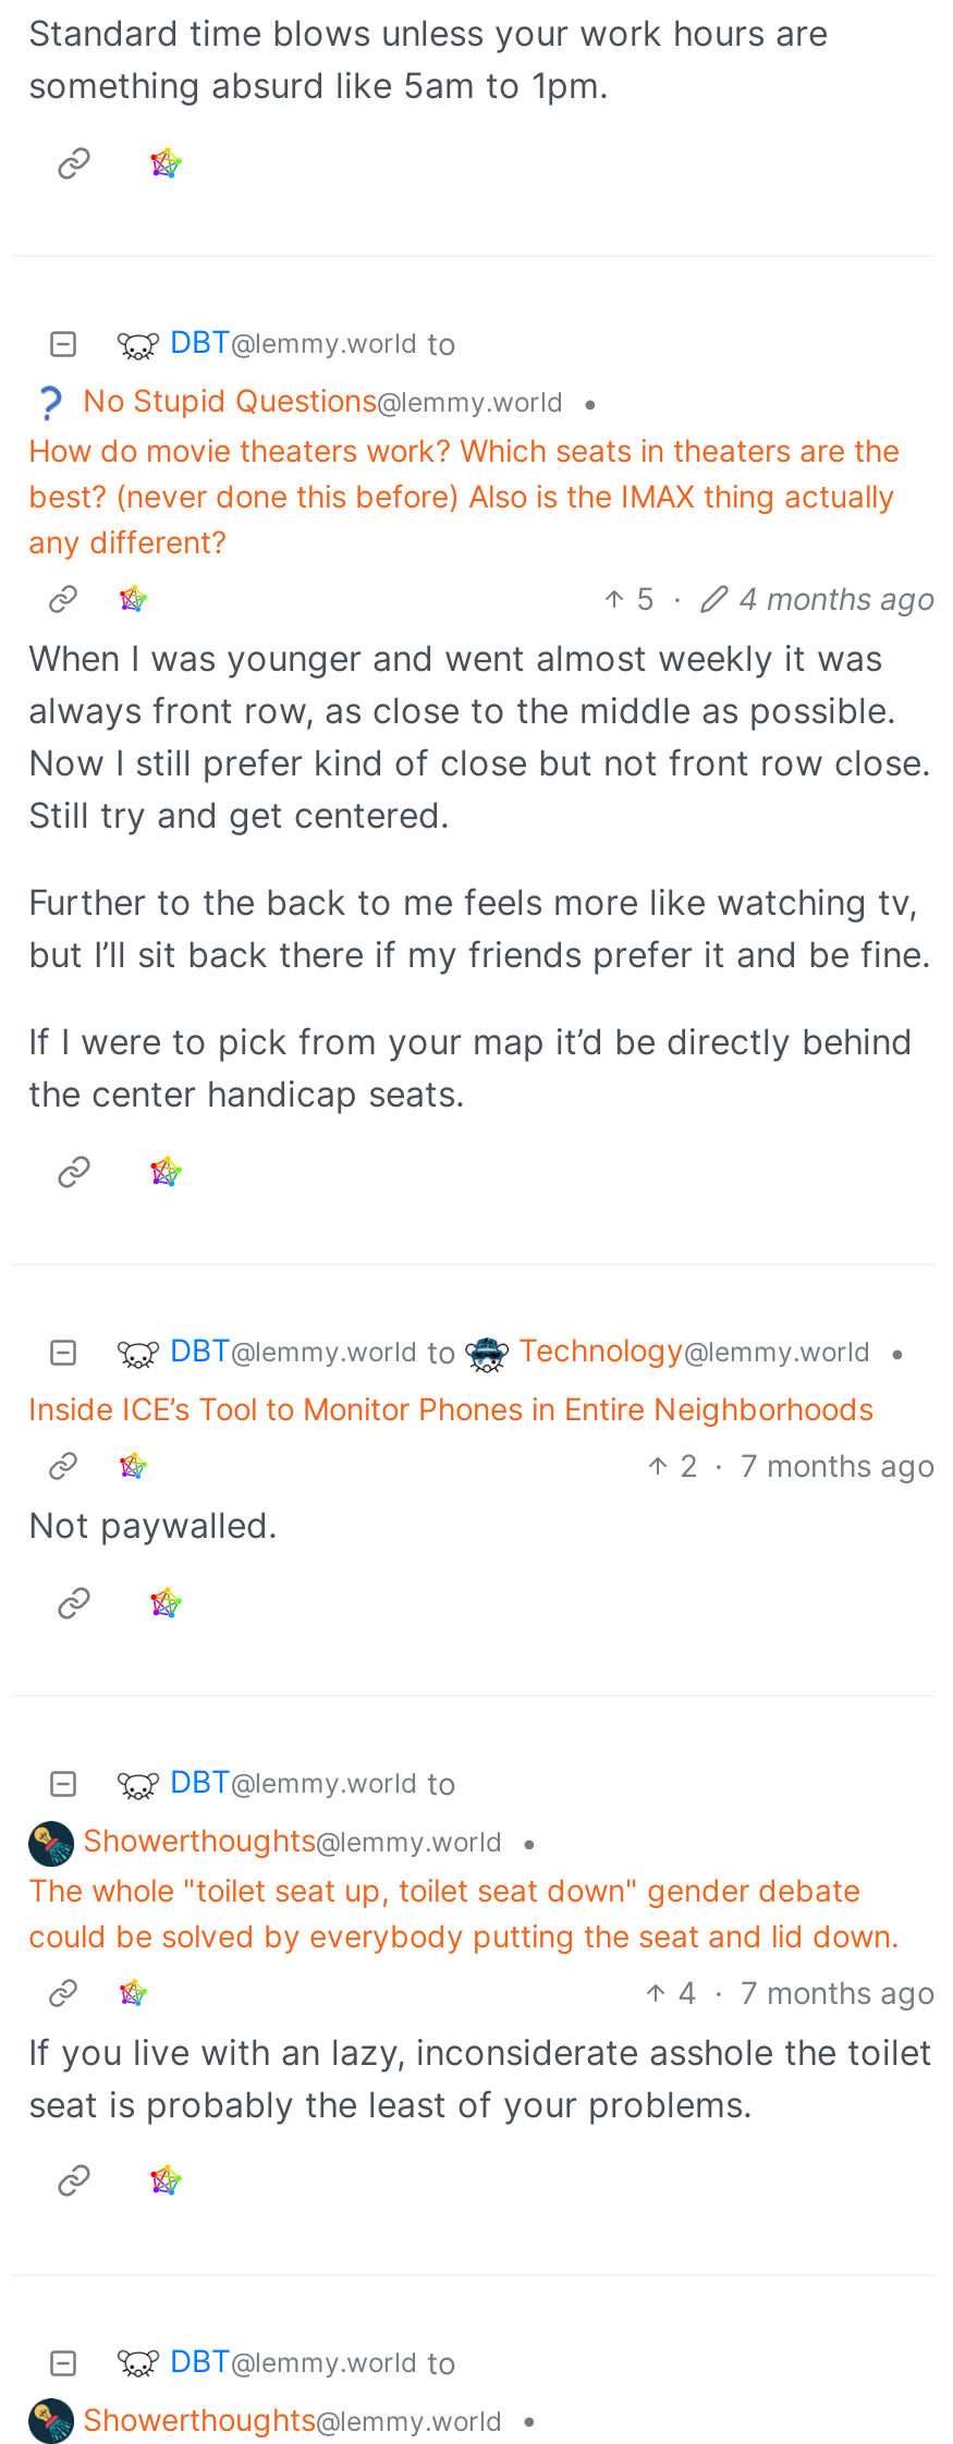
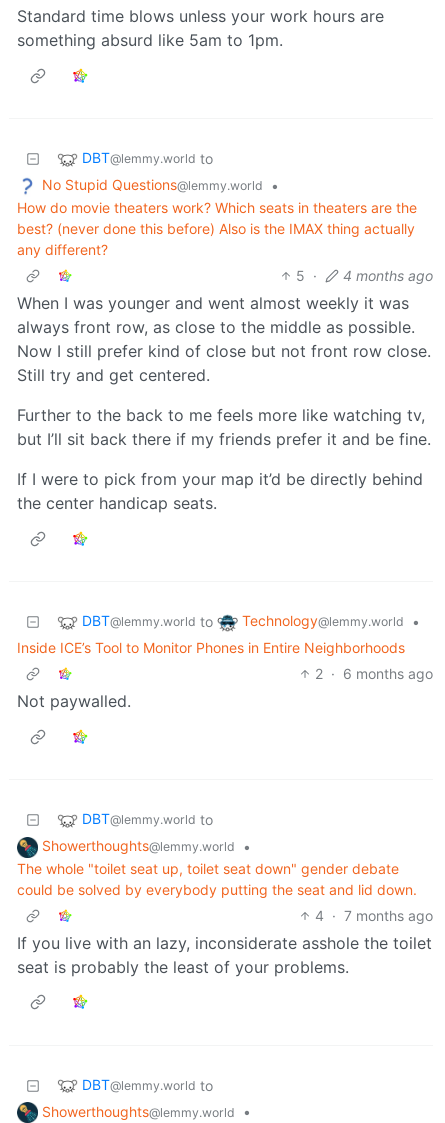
- 2 · 7 months ago
+ 2 · 6 months ago
